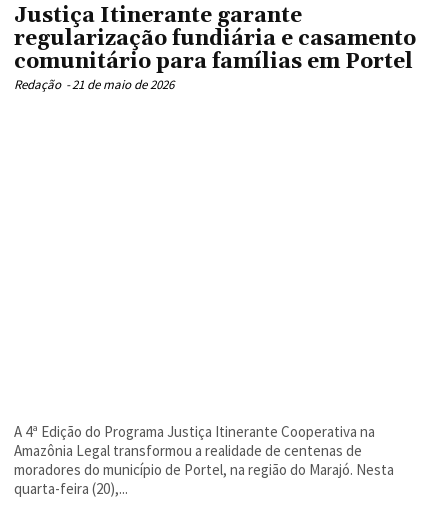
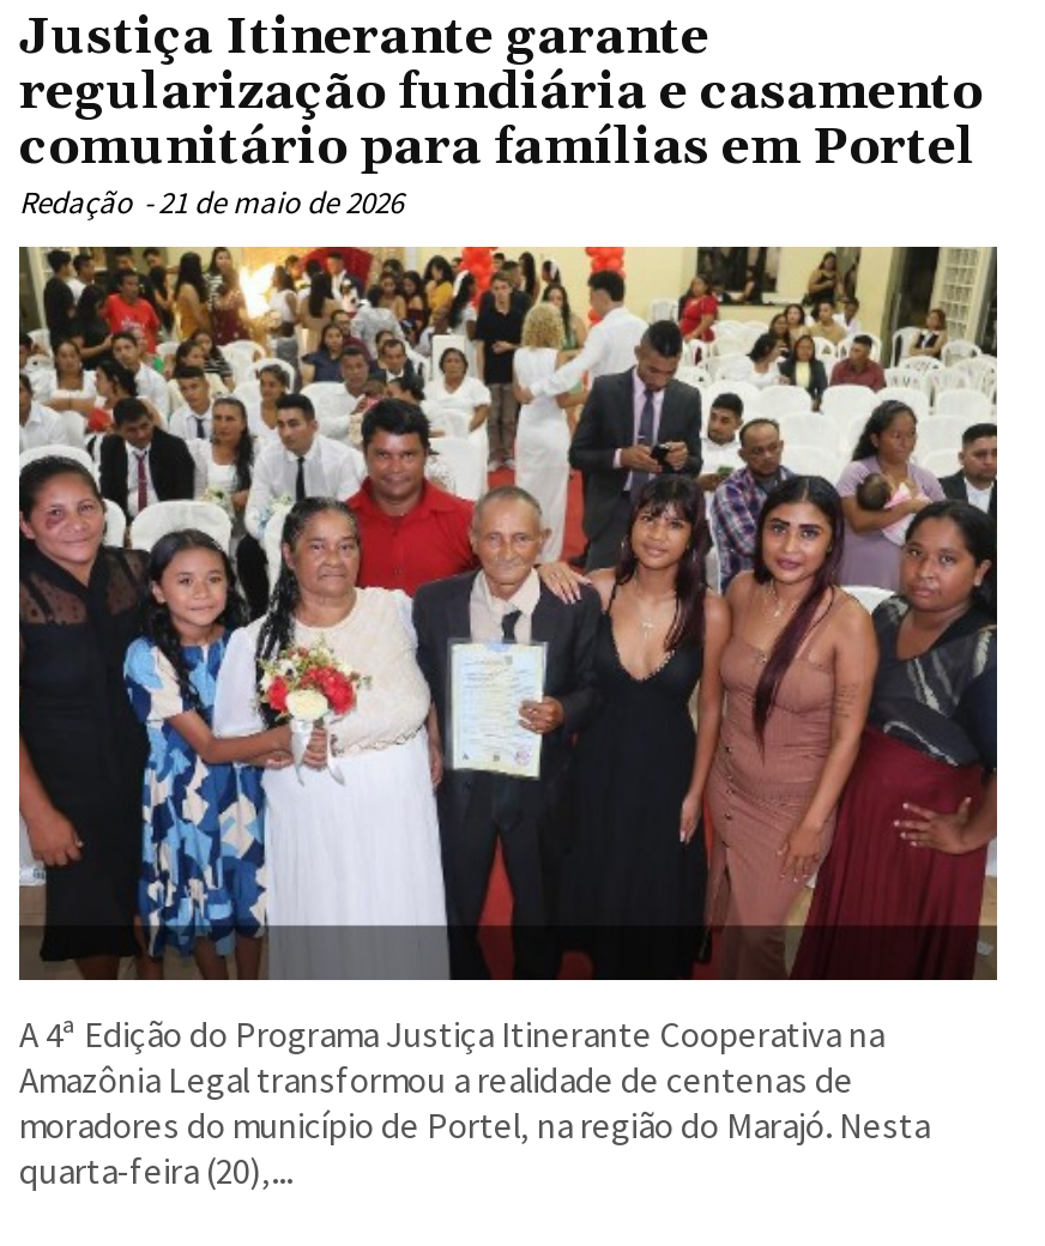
+ [image]
